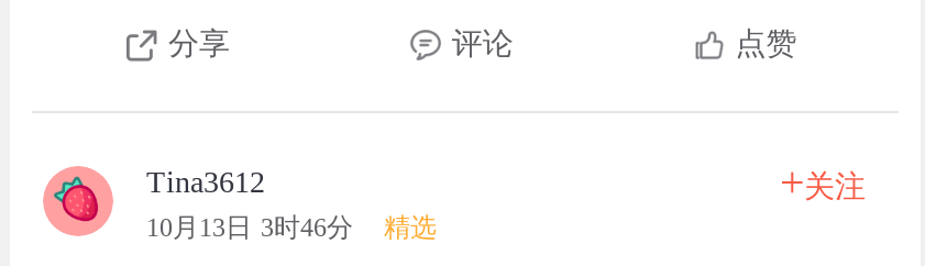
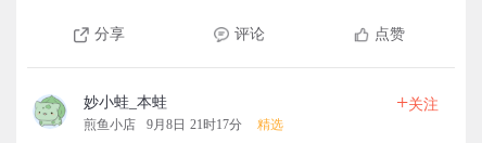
- [image]
- Tina3612
- 10月13日 3时46分
+ [image]
+ 妙小蛙_本蛙
+ 煎鱼小店
+ 9月8日 21时17分
